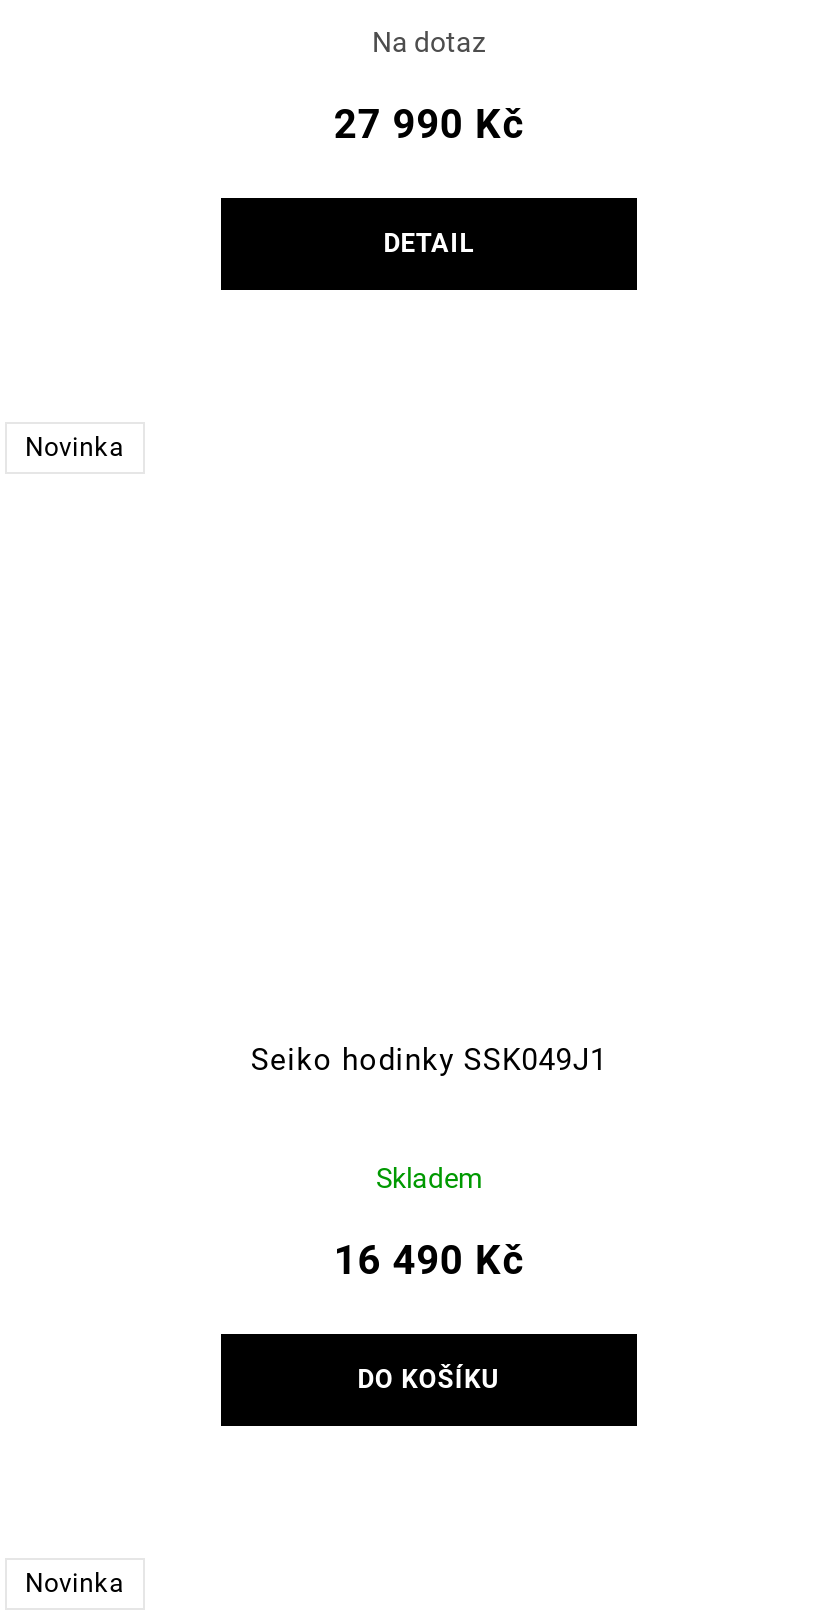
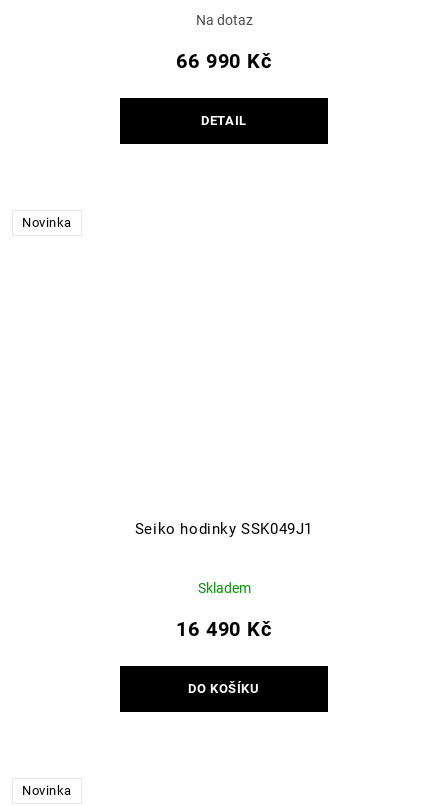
- 27 990 Kč
+ 66 990 Kč
